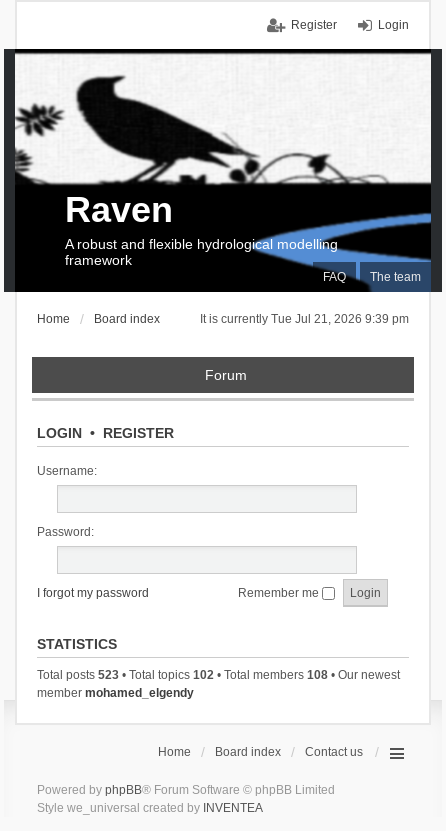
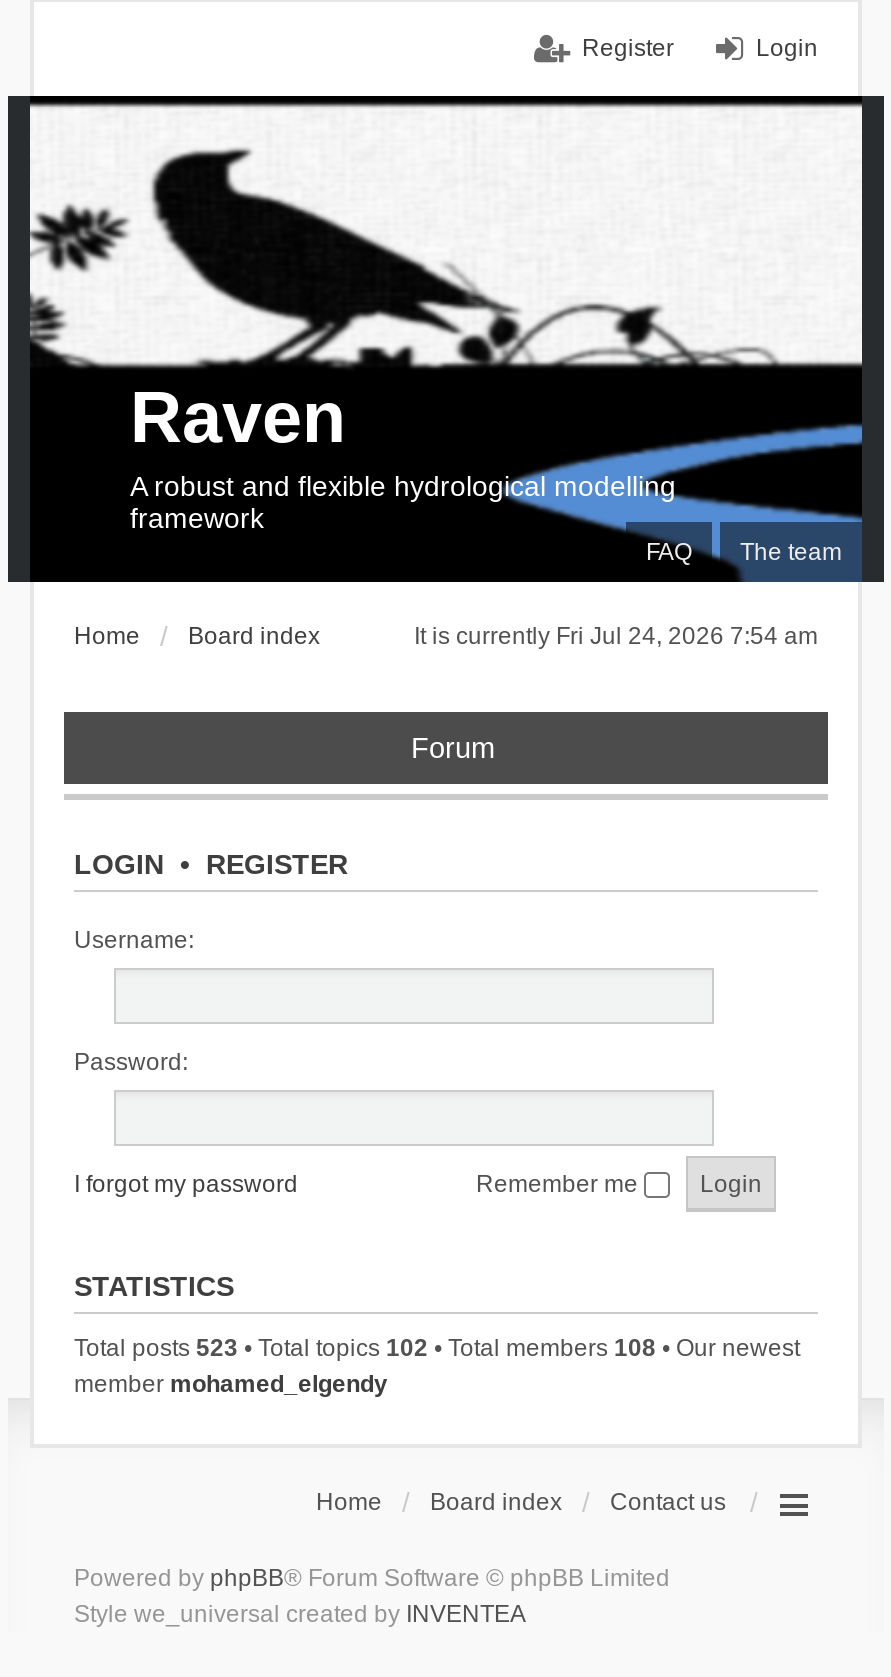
- It is currently Tue Jul 21, 2026 9:39 pm
+ It is currently Fri Jul 24, 2026 7:54 am
